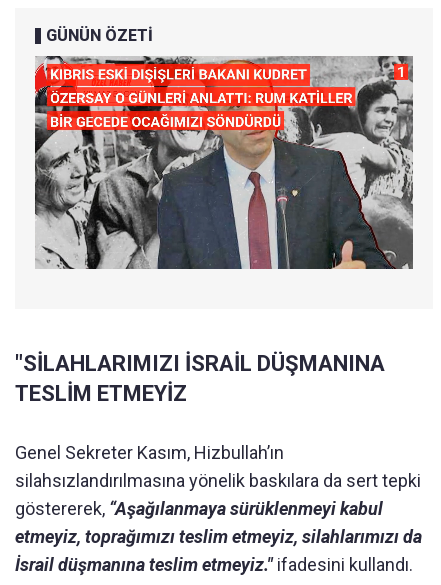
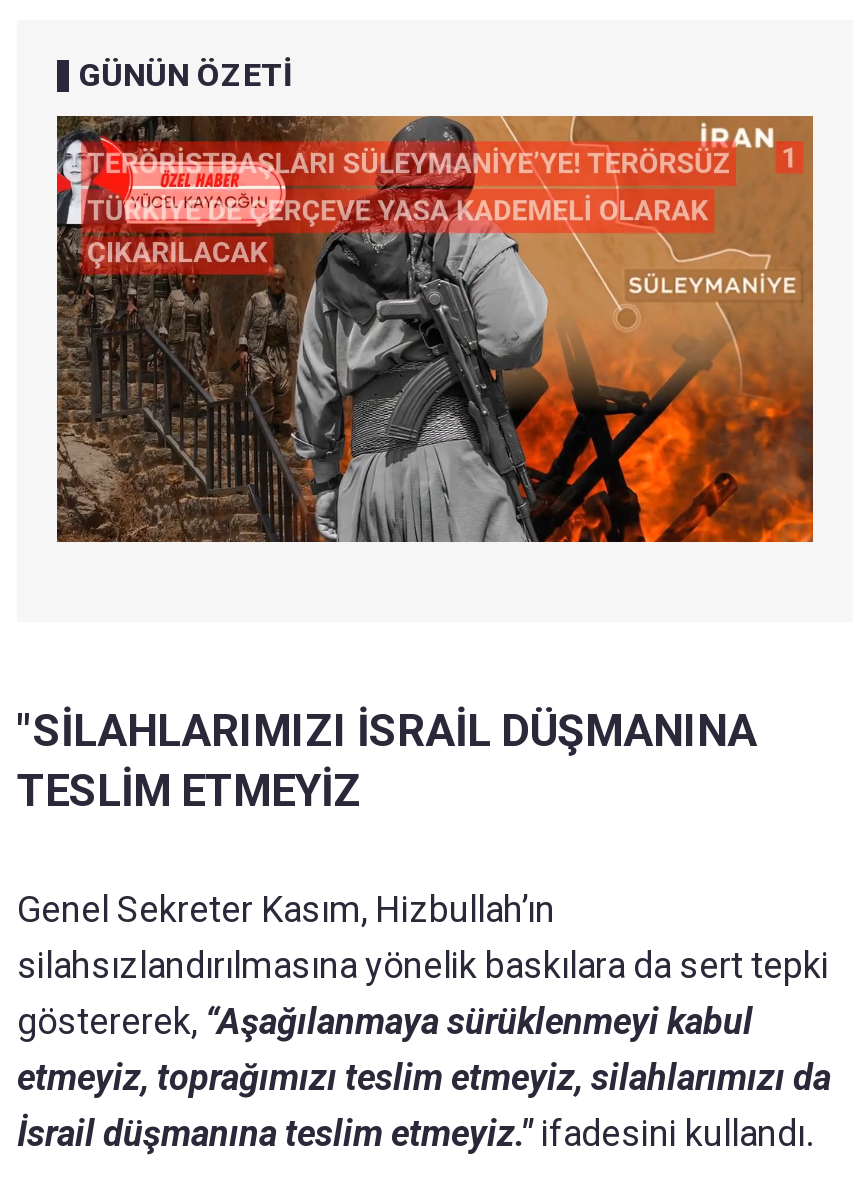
- [image]
+ [image]
